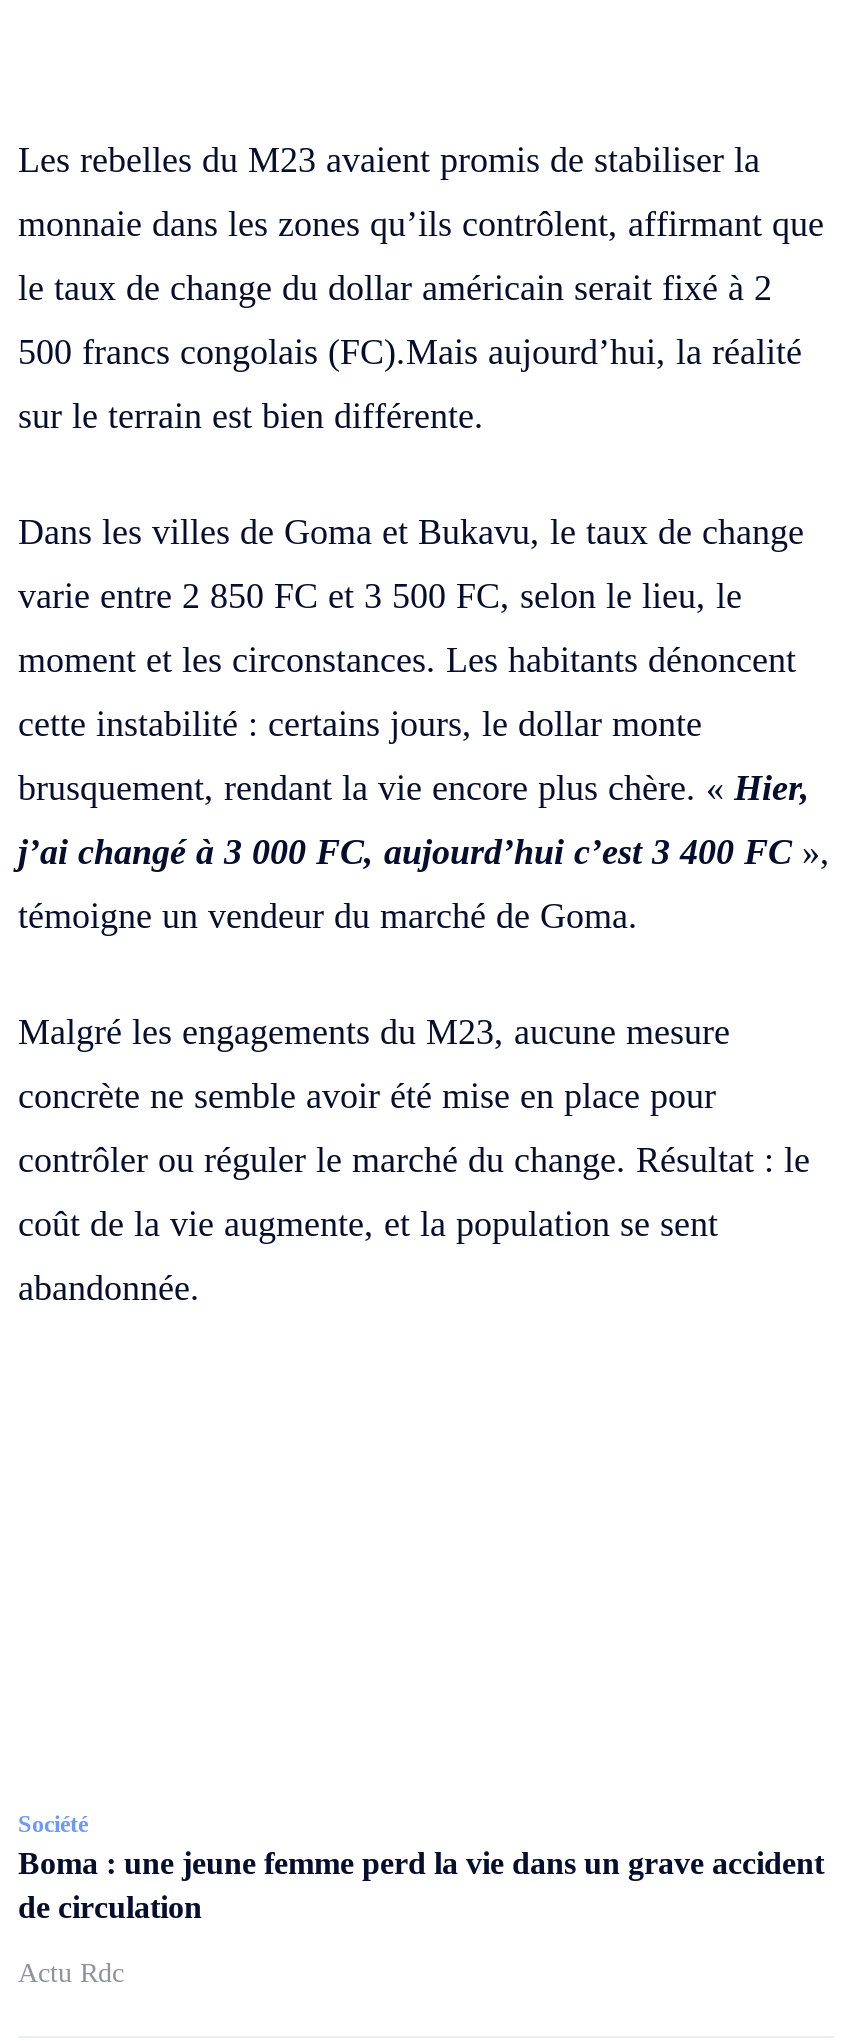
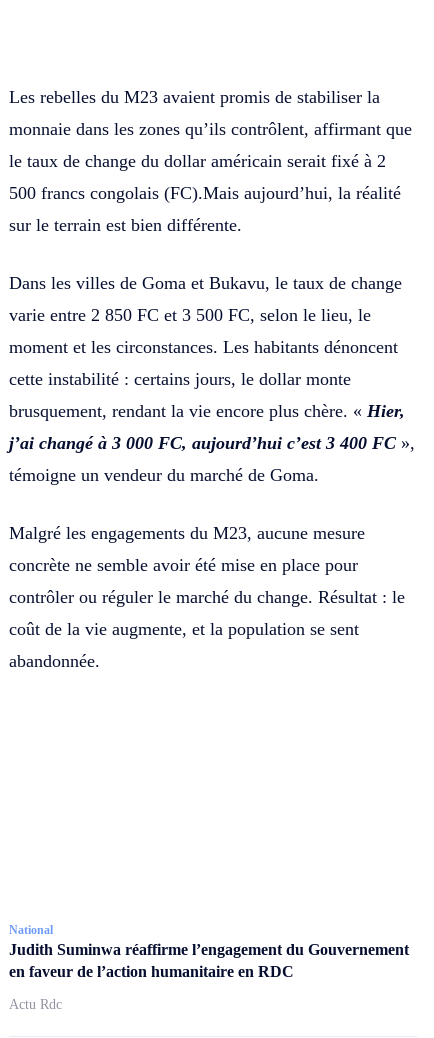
- Société
- Boma : une jeune femme perd la vie dans un grave accident
- de circulation
+ National
+ Judith Suminwa réaffirme l’engagement du Gouvernement
+ en faveur de l’action humanitaire en RDC
